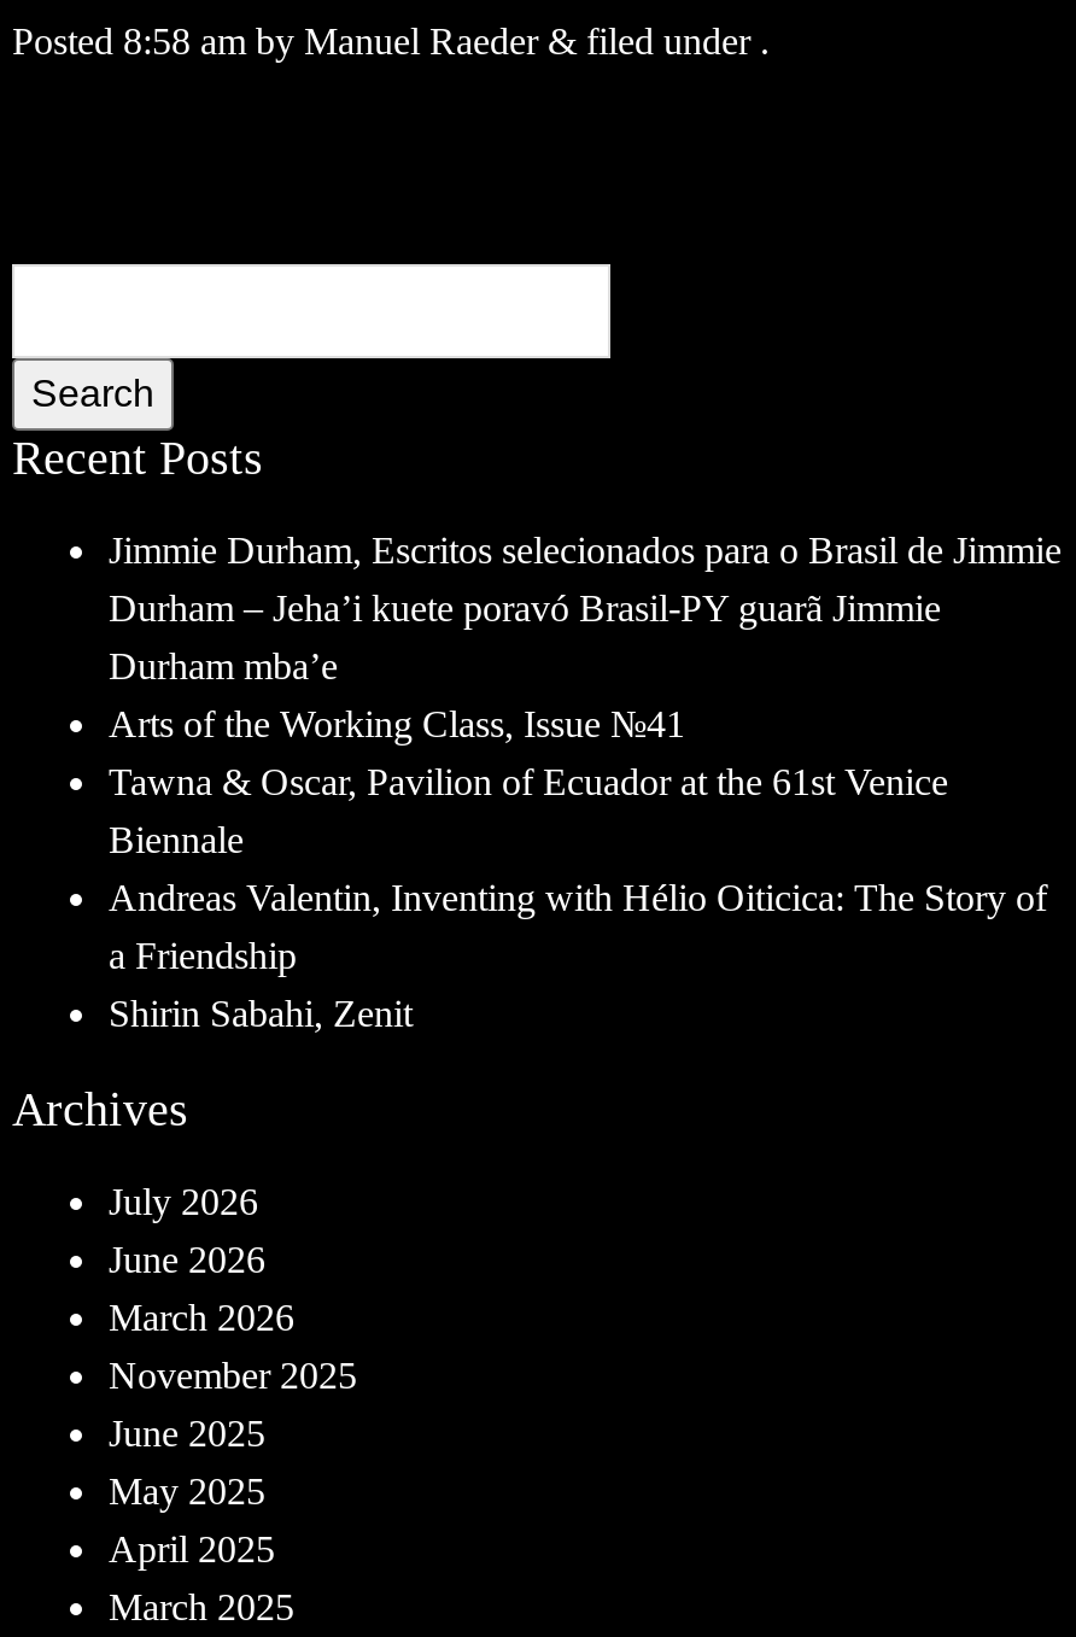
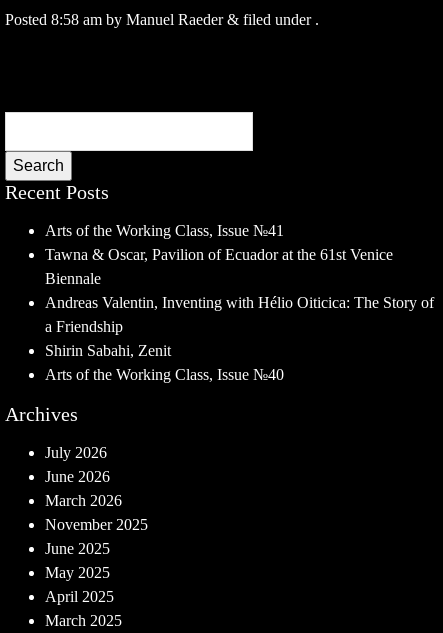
- Jimmie Durham, Escritos selecionados para o Brasil de Jimmie
- Durham – Jeha’i kuete poravó Brasil-PY guarã Jimmie
- Durham mba’e

moved up: Arts of the Working Class, Issue №41 | Tawna & Oscar, Pavilion of Ecuador at the 61st Venice | Biennale | Andreas Valentin, Inventing with Hélio Oiticica: The Story of | a Friendship | Shirin Sabahi, Zenit

+ Arts of the Working Class, Issue №40
